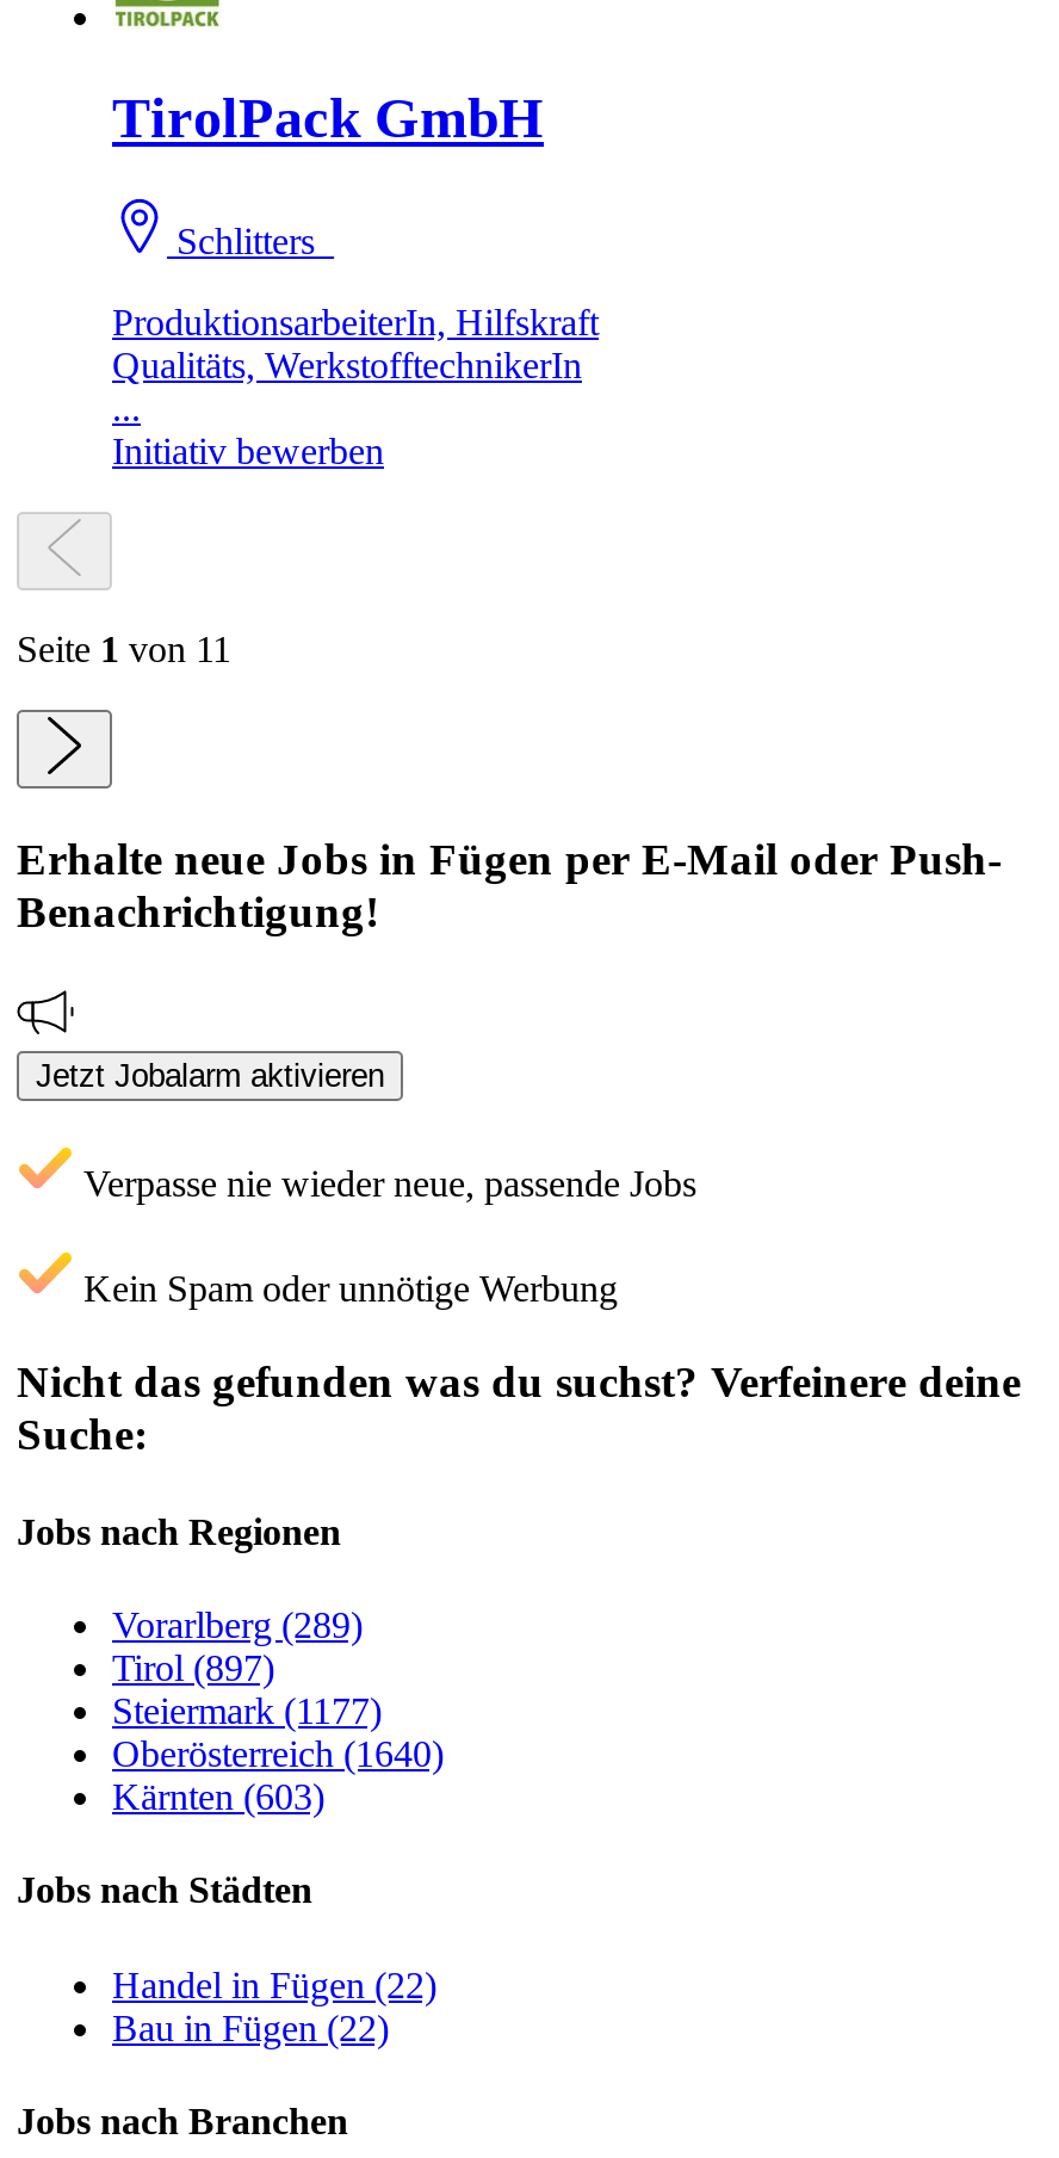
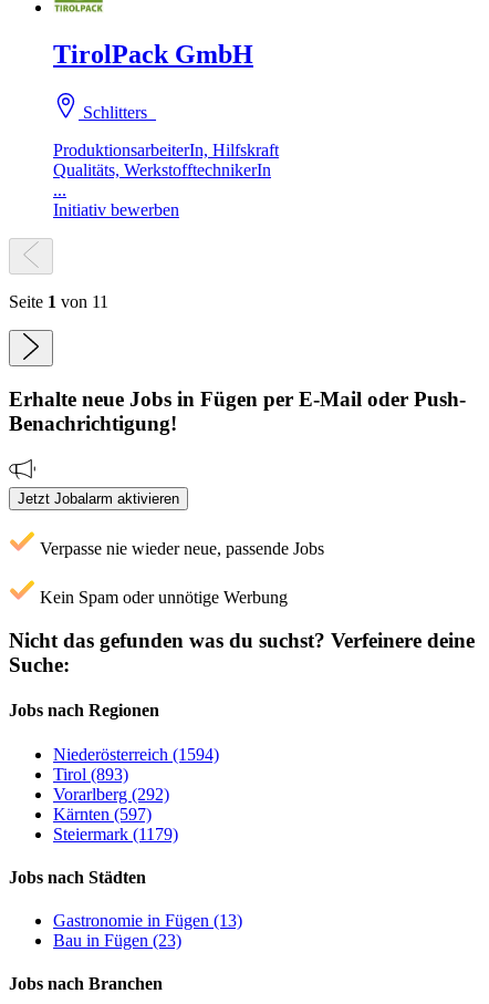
- Vorarlberg (289)
- Tirol (897)
- Steiermark (1177)
- Oberösterreich (1640)
- Kärnten (603)
+ Niederösterreich (1594)
+ Tirol (893)
+ Vorarlberg (292)
+ Kärnten (597)
+ Steiermark (1179)

- Handel in Fügen (22)
+ Gastronomie in Fügen (13)

- Bau in Fügen (22)
+ Bau in Fügen (23)
